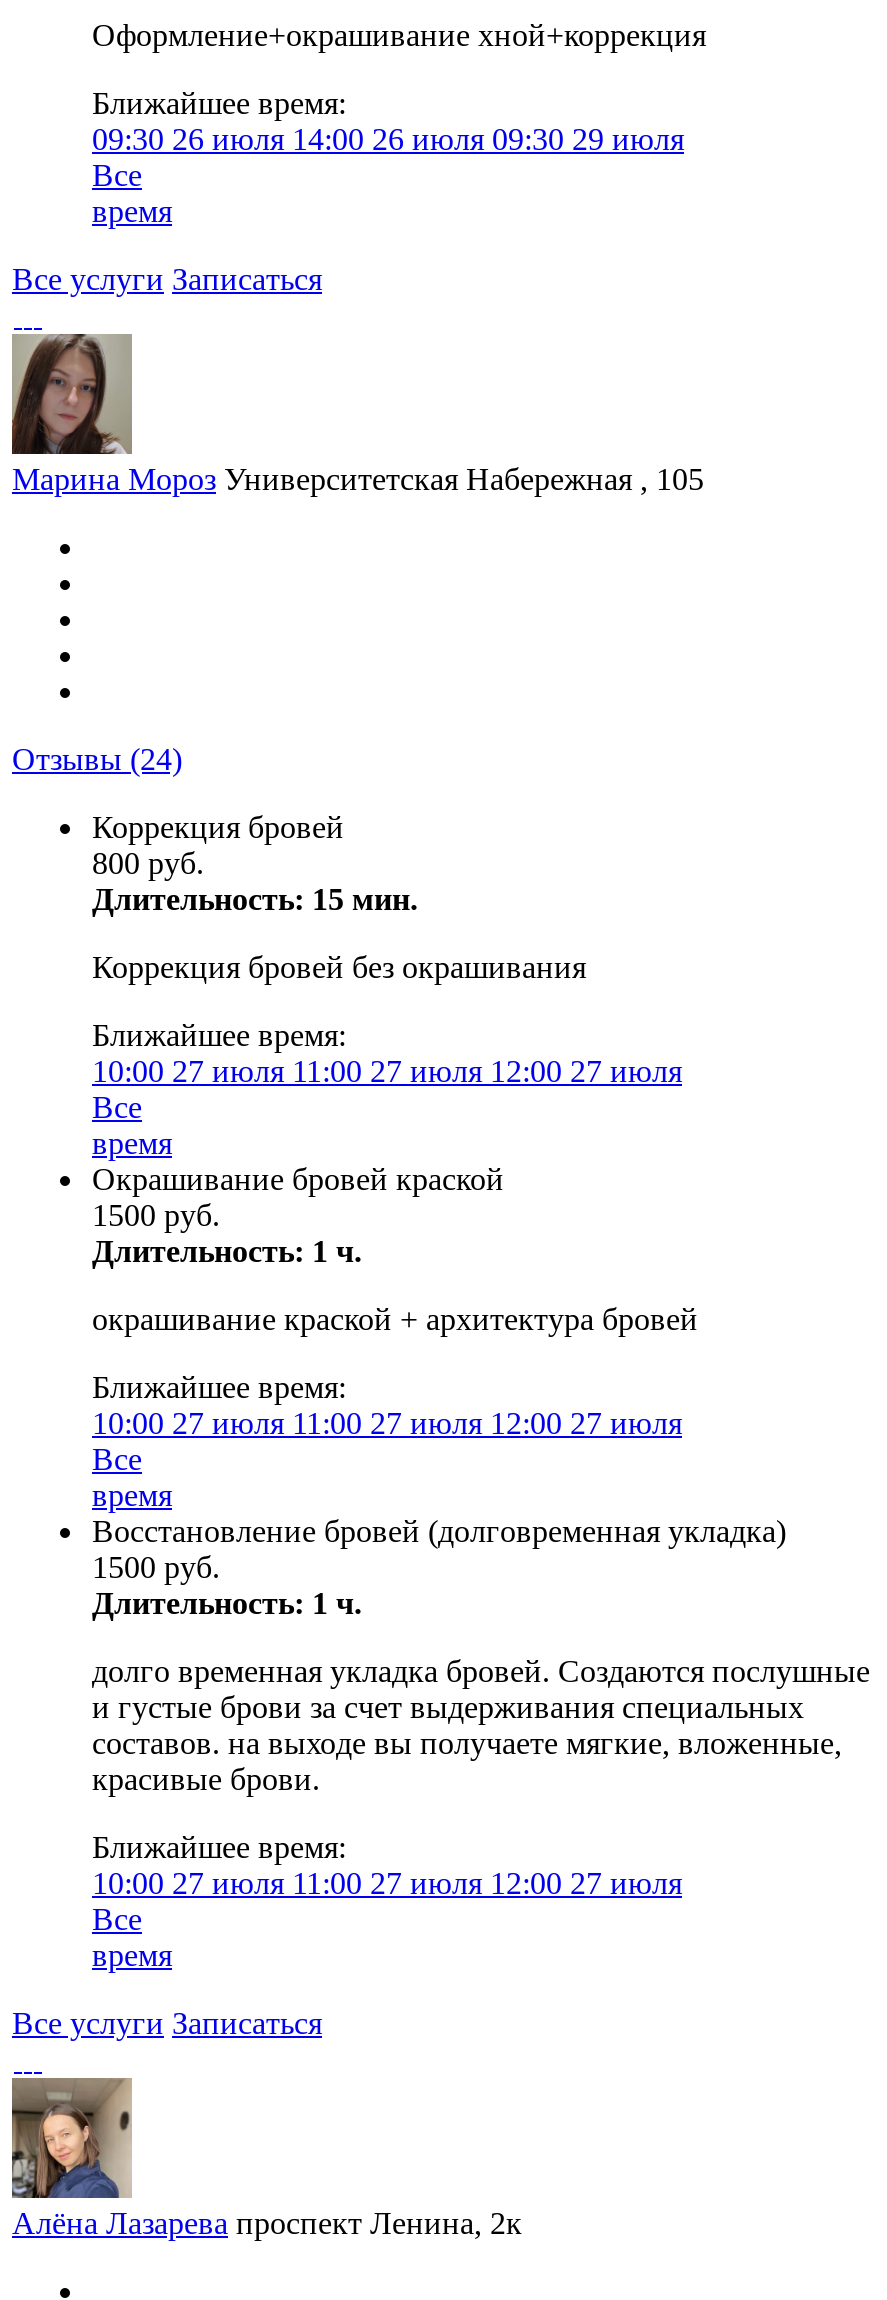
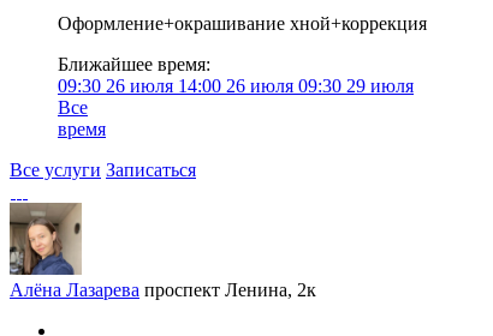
- [image]
- Марина Мороз Университетская Набережная , 105

- Отзывы (24)
- Коррекция бровей
- 800 руб.
- Длительность: 15 мин.
- Коррекция бровей без окрашивания
- Ближайшее время:
- 10:00 27 июля 11:00 27 июля 12:00 27 июля
- Все
- время
- Окрашивание бровей краской
- 1500 руб.
- Длительность: 1 ч.
- окрашивание краской + архитектура бровей
- Ближайшее время:
- 10:00 27 июля 11:00 27 июля 12:00 27 июля
- Все
- время
- Восстановление бровей (долговременная укладка)
- 1500 руб.
- Длительность: 1 ч.
- долго временная укладка бровей. Создаются послушные
- и густые брови за счет выдерживания специальных
- составов. на выходе вы получаете мягкие, вложенные,
- красивые брови.
- Ближайшее время:
- 10:00 27 июля 11:00 27 июля 12:00 27 июля
- Все
- время
- Все услуги Записаться
